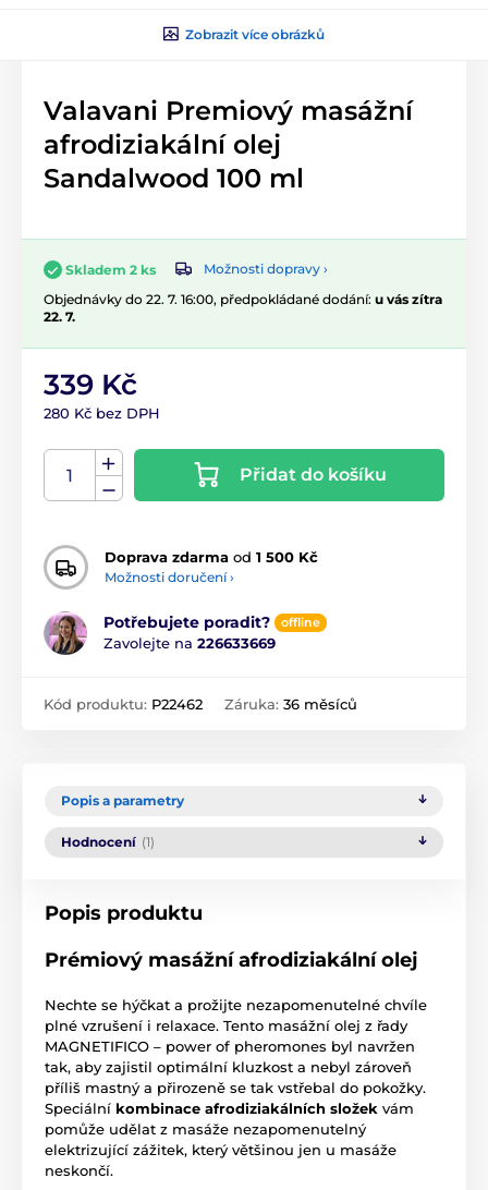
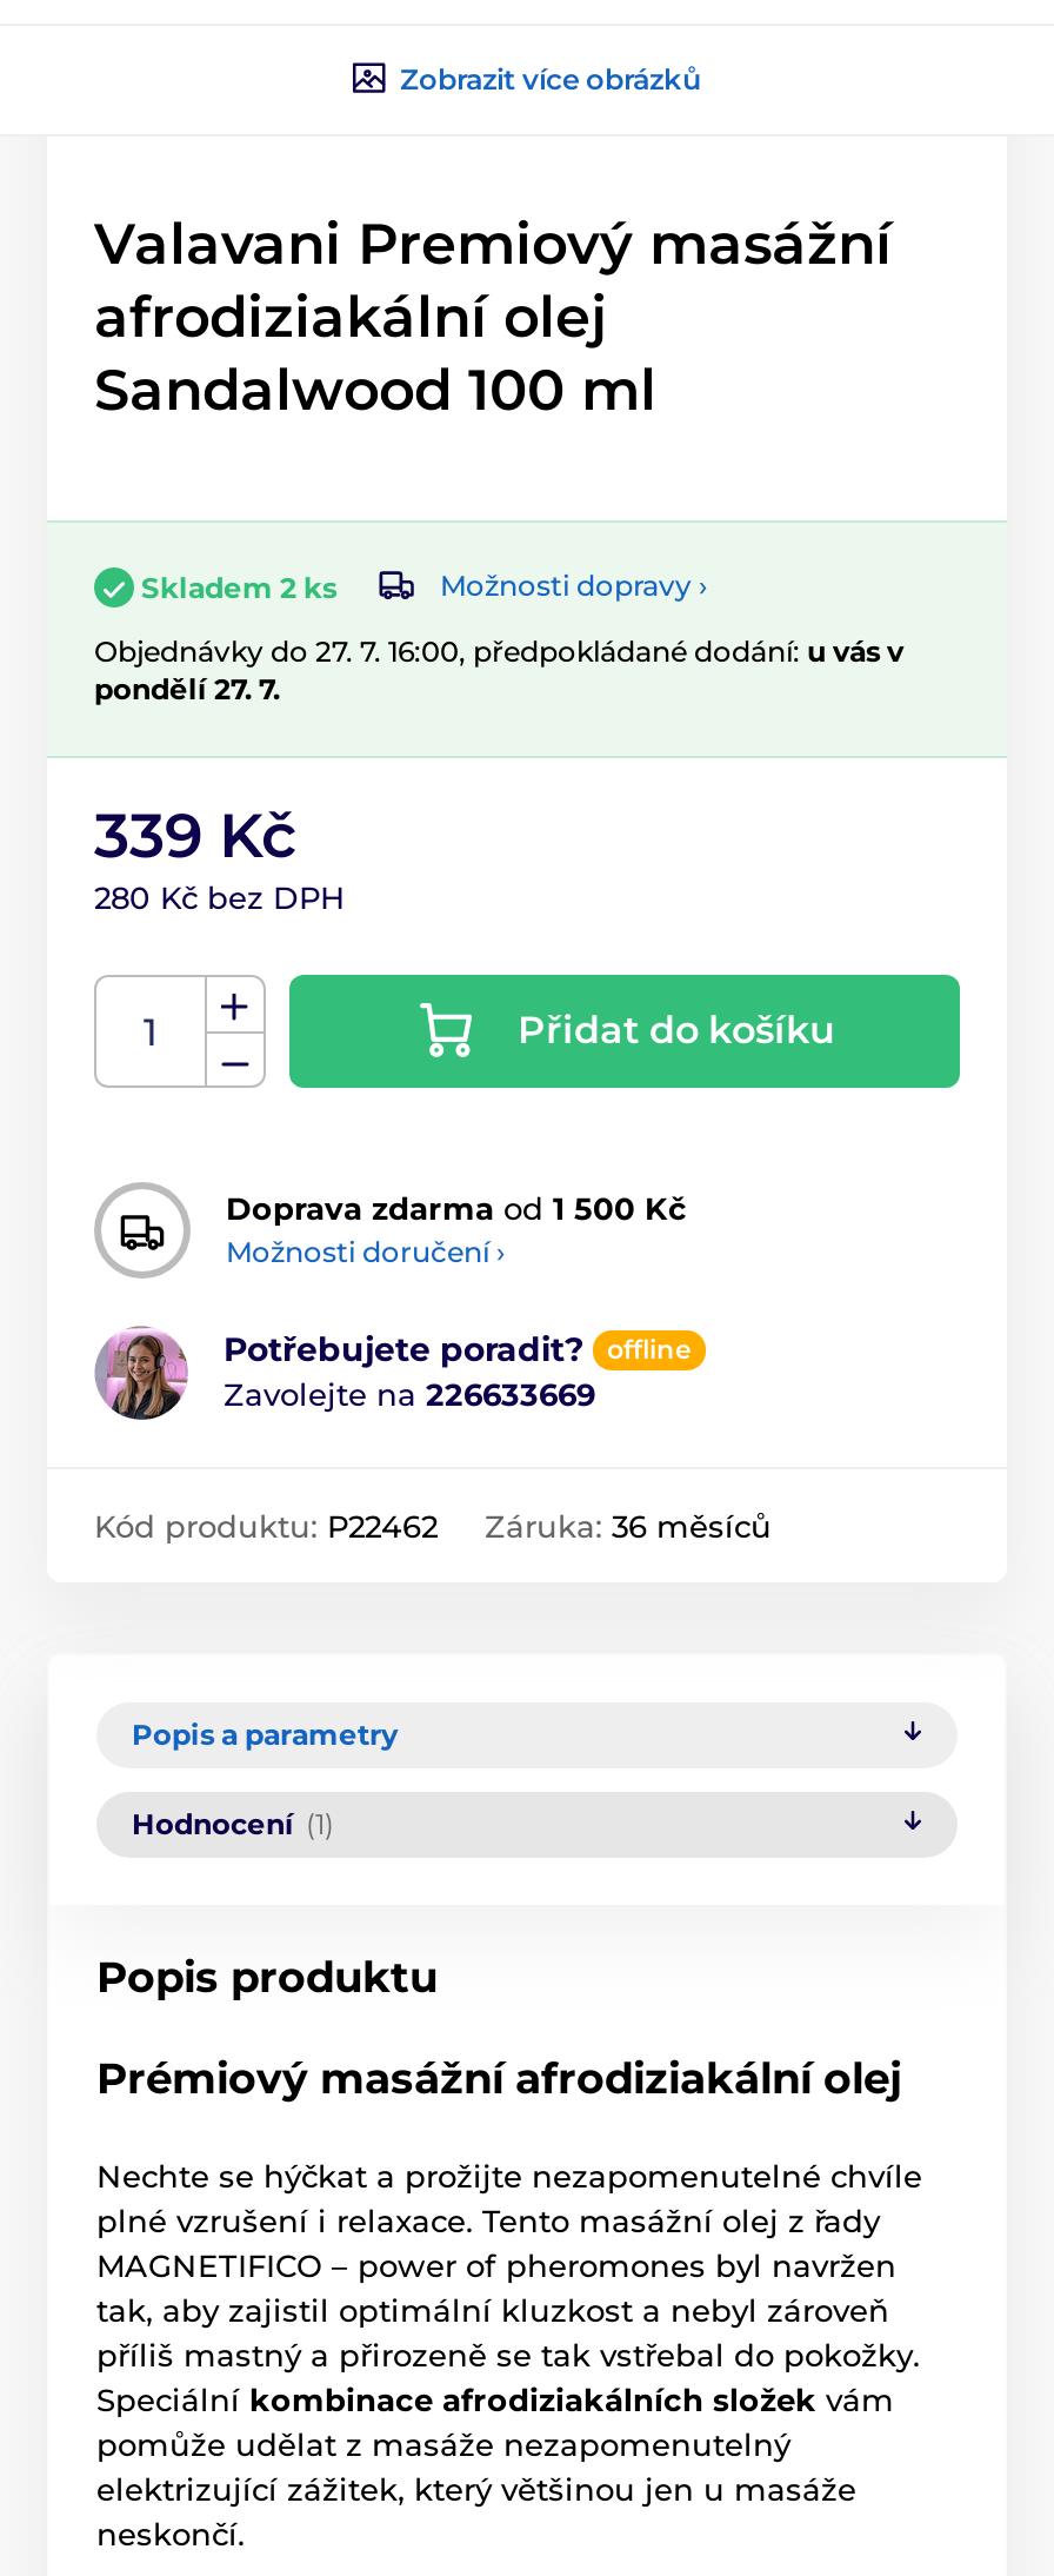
- Objednávky do 22. 7. 16:00, předpokládané dodání: u vás zítra
- 22. 7.
+ Objednávky do 27. 7. 16:00, předpokládané dodání: u vás v
+ pondělí 27. 7.
